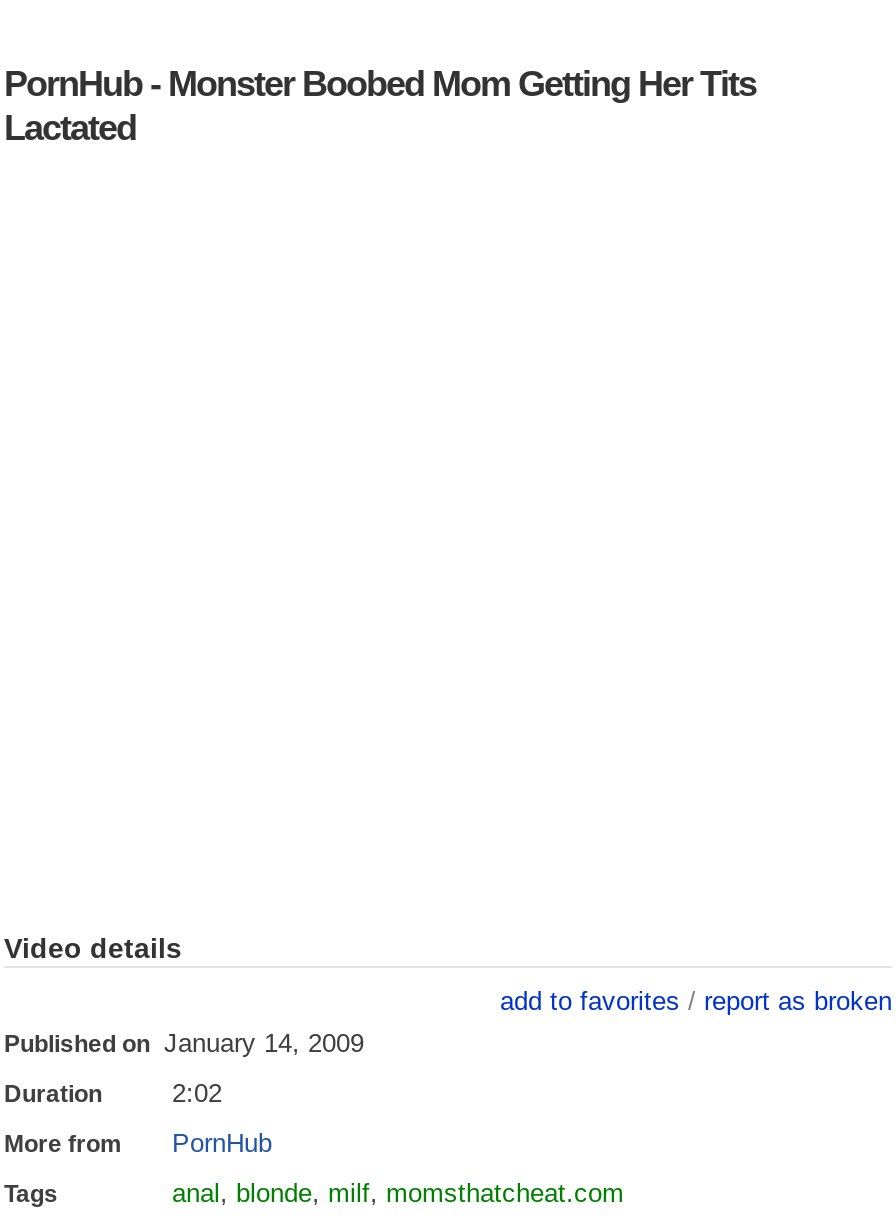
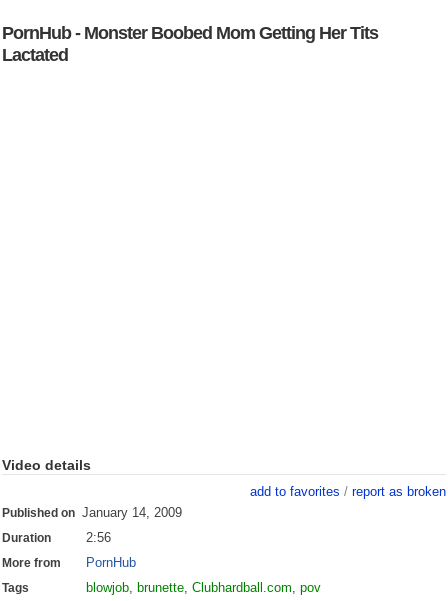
- 2:02
+ 2:56

- anal, blonde, milf, momsthatcheat.com
+ blowjob, brunette, Clubhardball.com, pov
